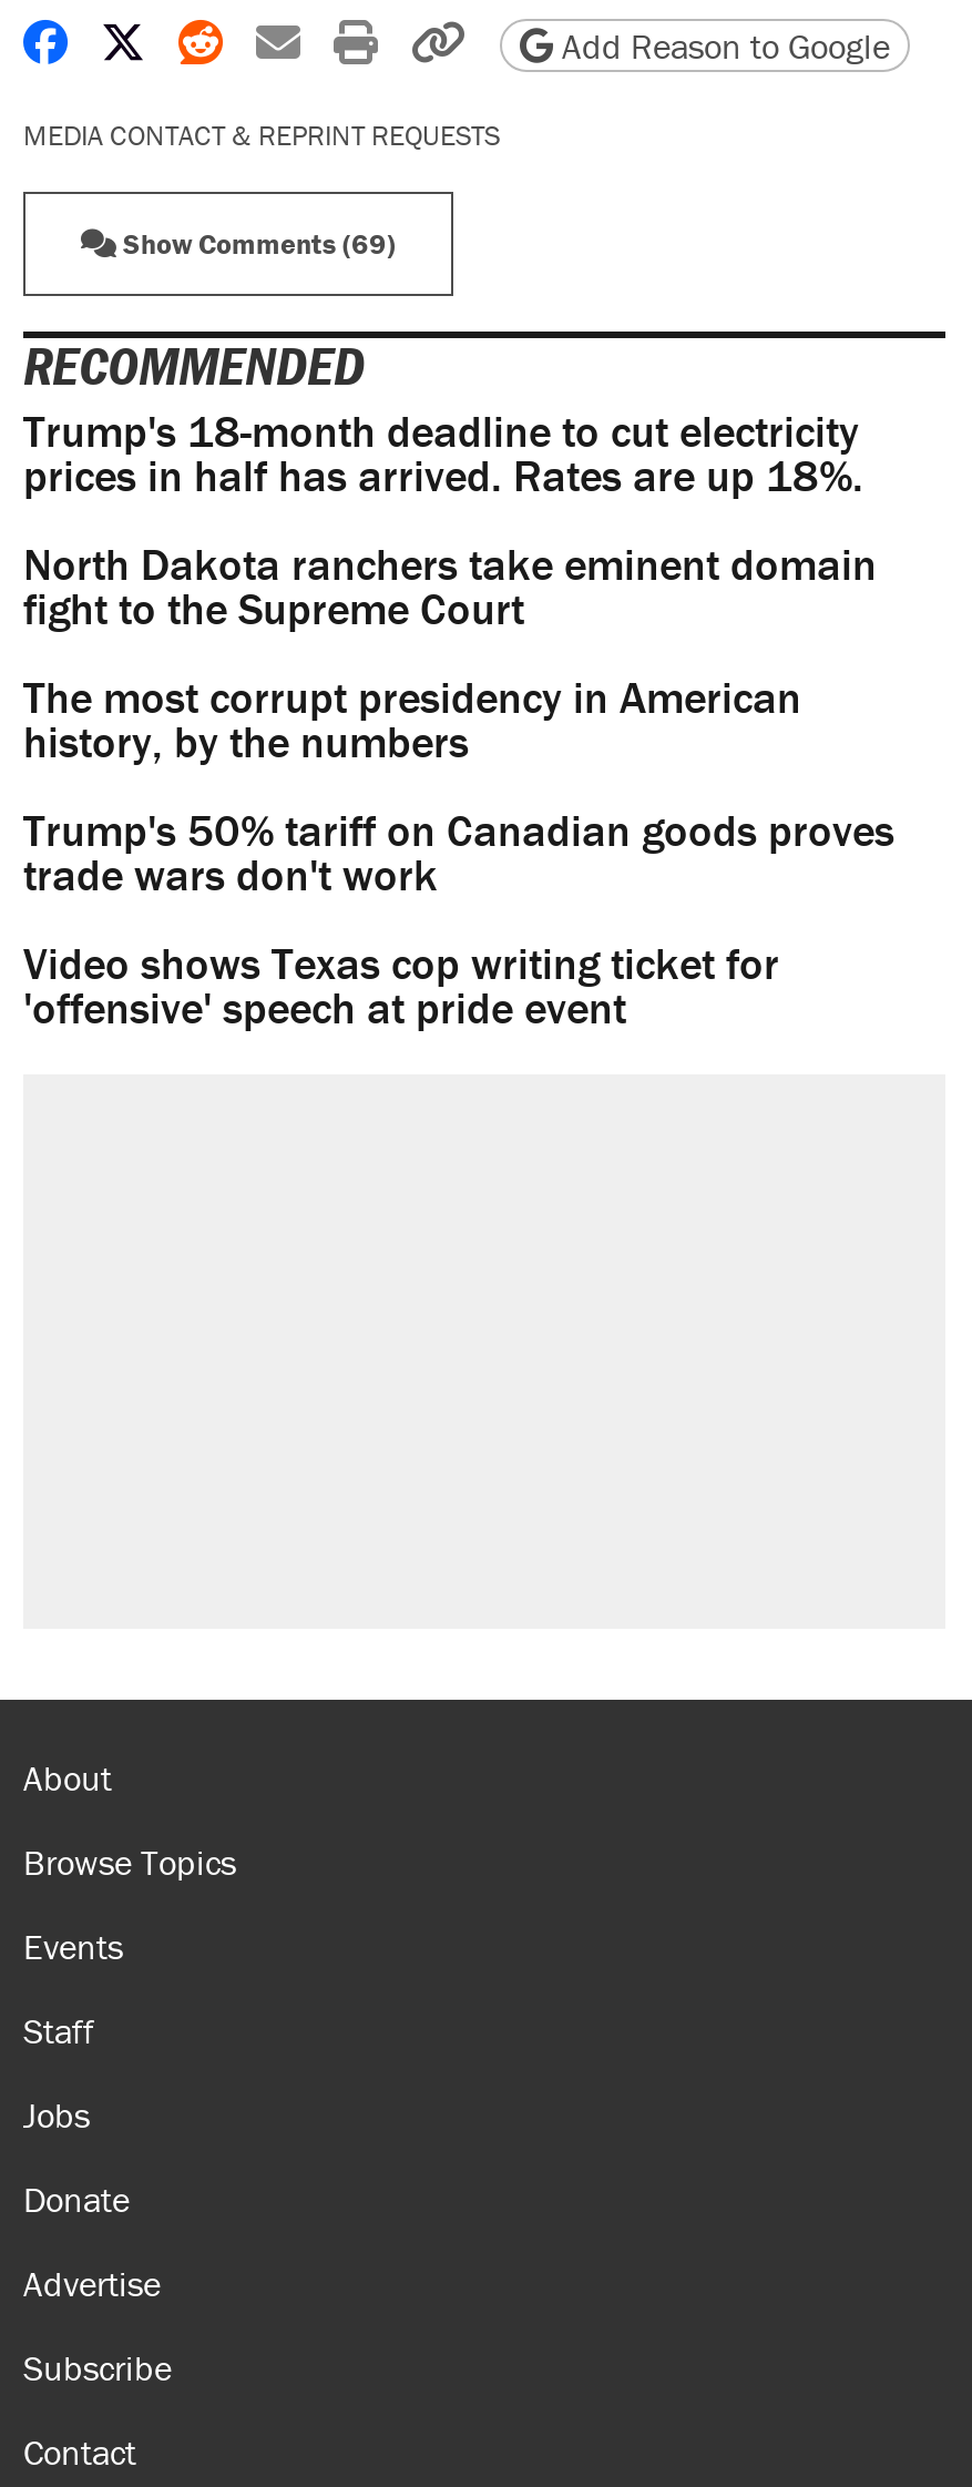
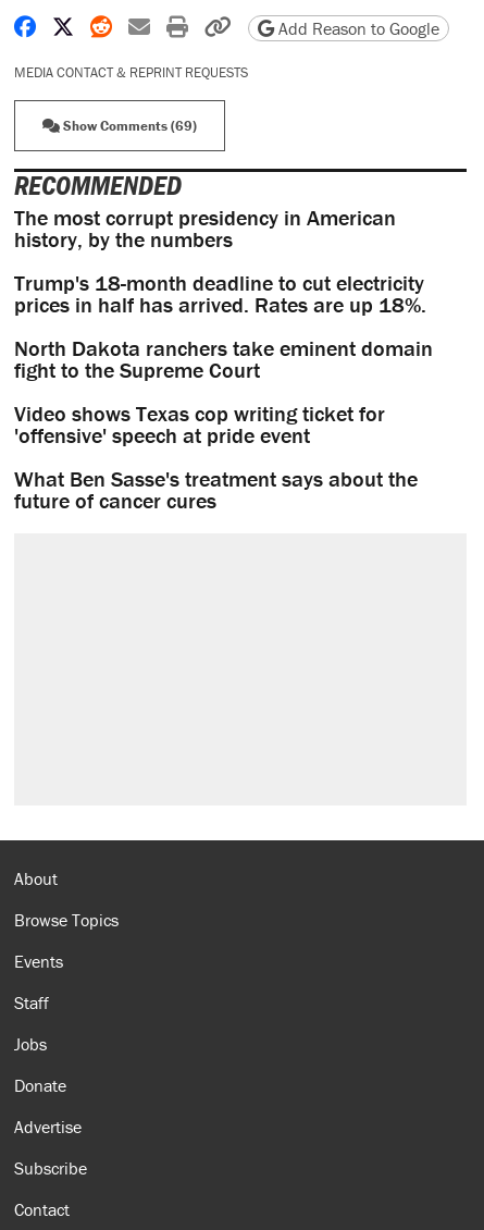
moved down: Trump's 18-month deadline to cut electricity | prices in half has arrived. Rates are up 18%. | North Dakota ranchers take eminent domain | fight to the Supreme Court

moved up: The most corrupt presidency in American | history, by the numbers

- Trump's 50% tariff on Canadian goods proves
- trade wars don't work

moved up: Video shows Texas cop writing ticket for | 'offensive' speech at pride event

+ What Ben Sasse's treatment says about the
+ future of cancer cures
